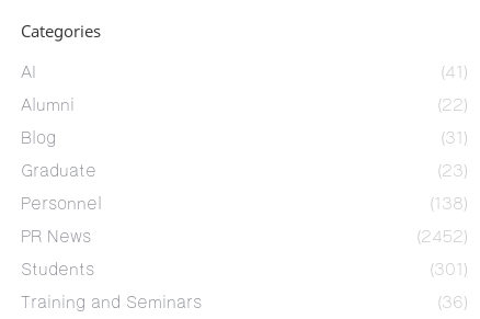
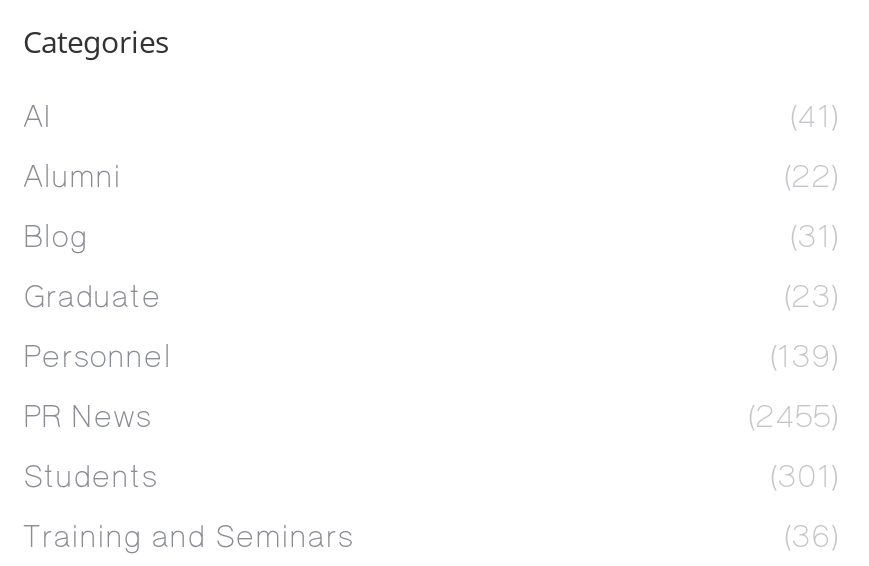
- (138)
+ (139)

- (2452)
+ (2455)
